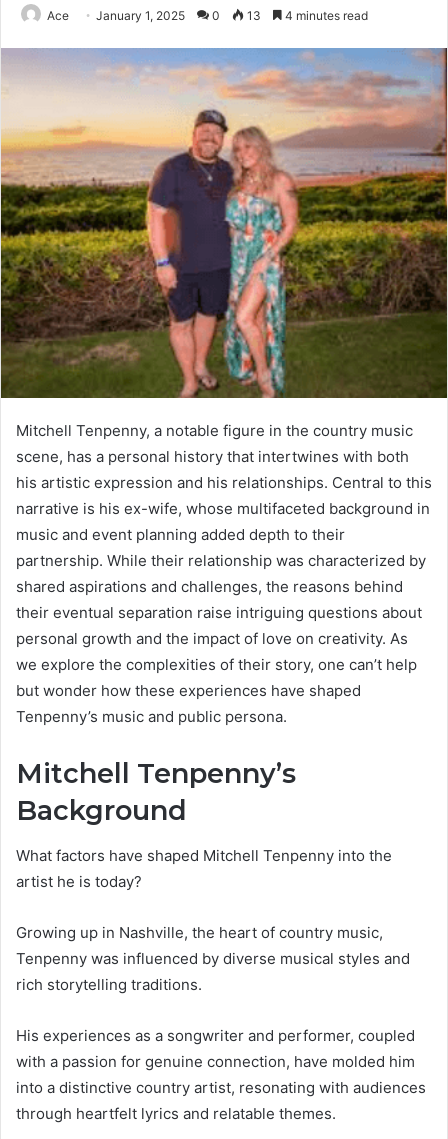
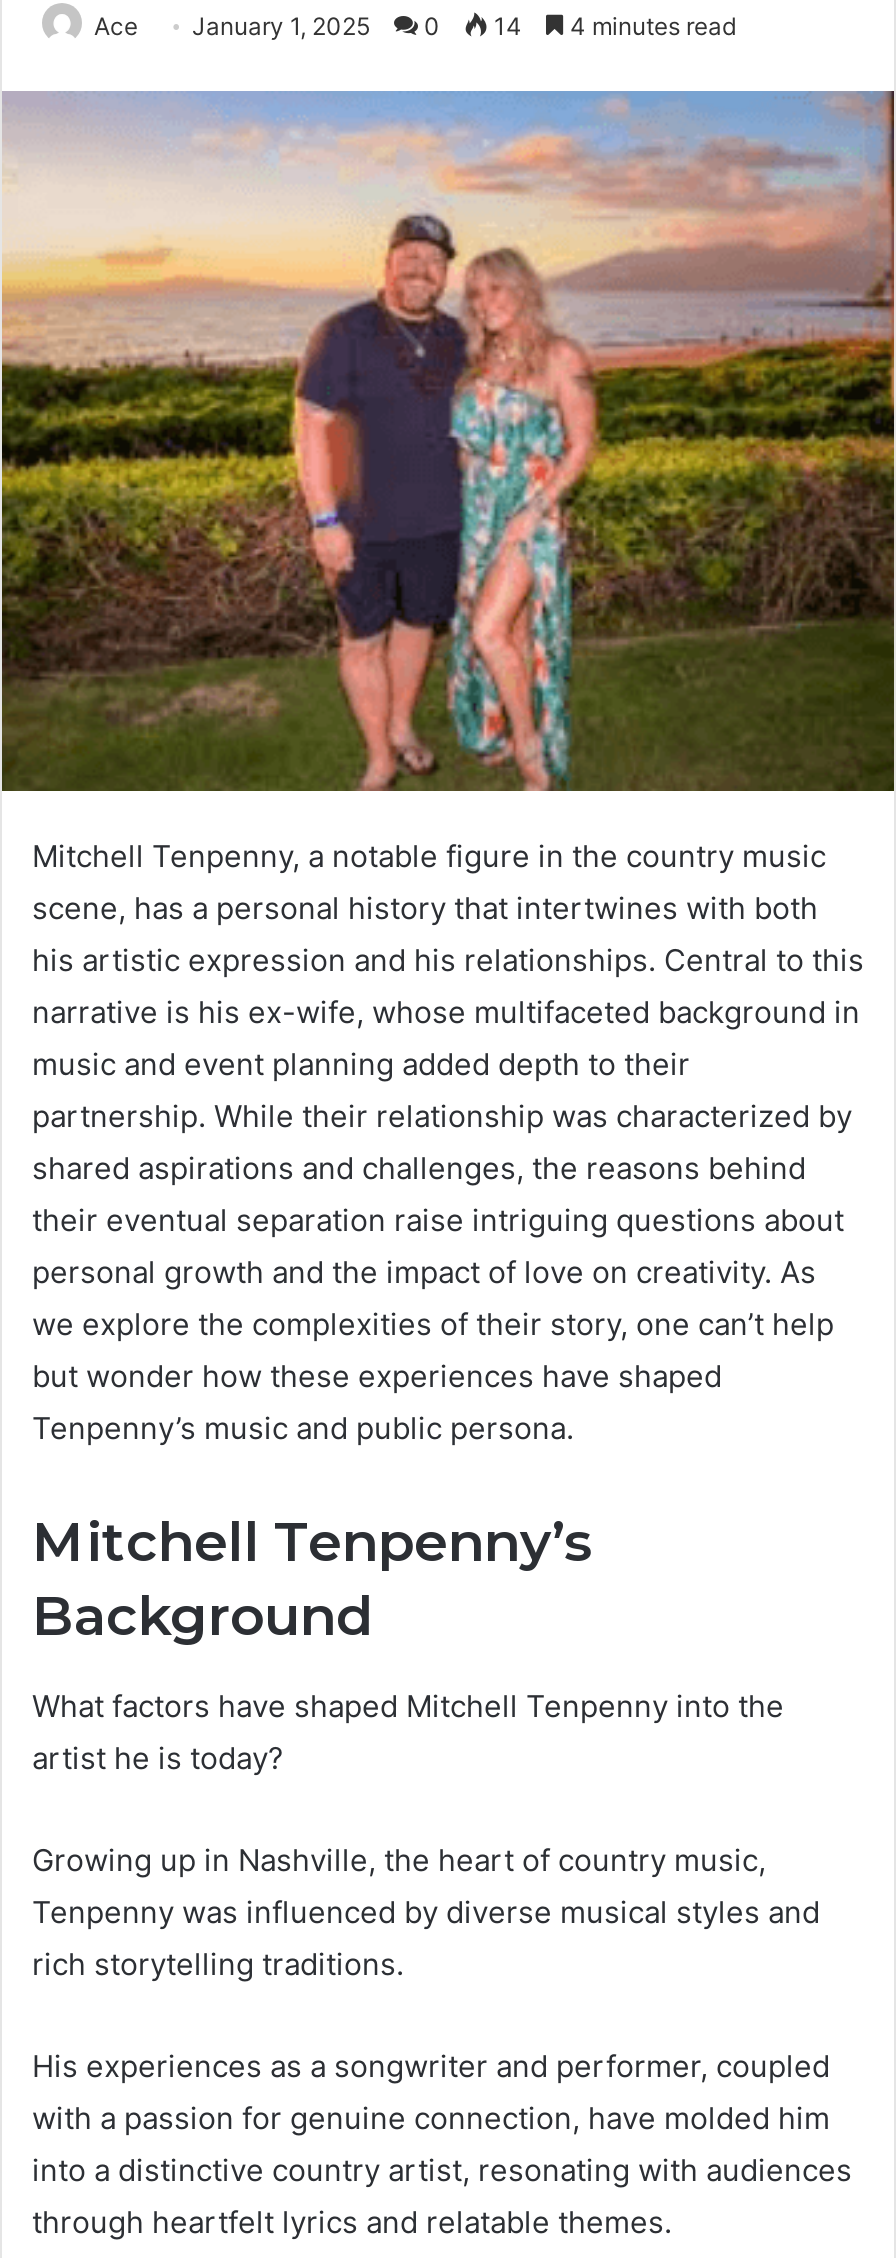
- Ace January 1, 2025 0 13 4 minutes read
+ Ace January 1, 2025 0 14 4 minutes read
